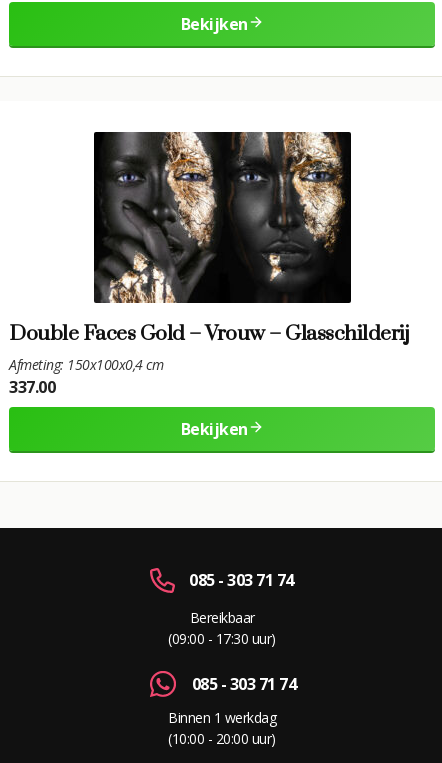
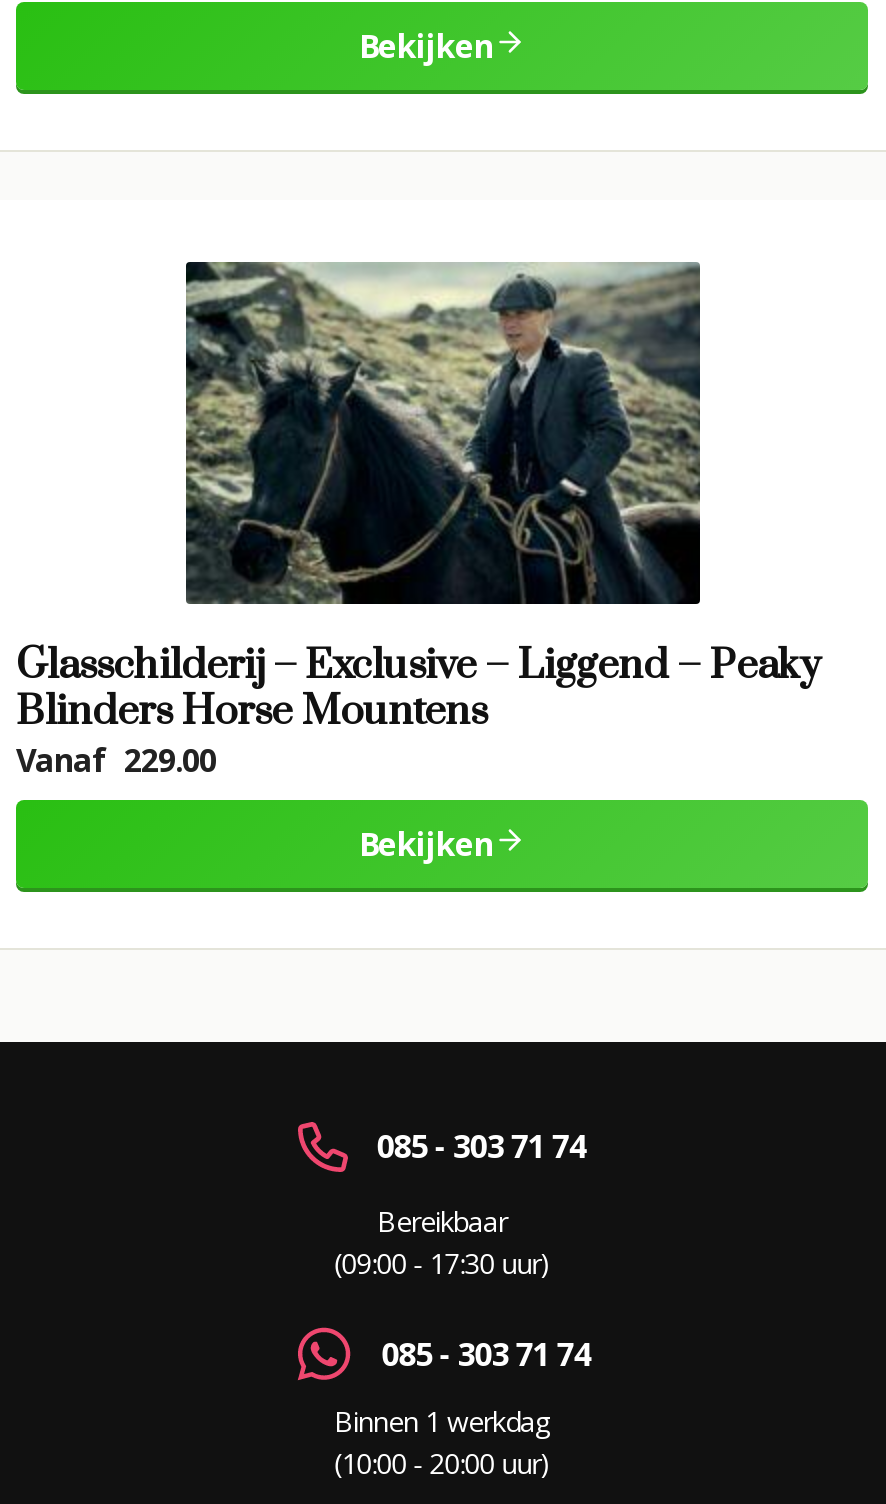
- [image]
- Double Faces Gold – Vrouw – Glasschilderij
- Afmeting: 150x100x0,4 cm
- 337.00
+ [image]
+ Glasschilderij – Exclusive – Liggend – Peaky
+ Blinders Horse Mountens
+ Vanaf 229.00
